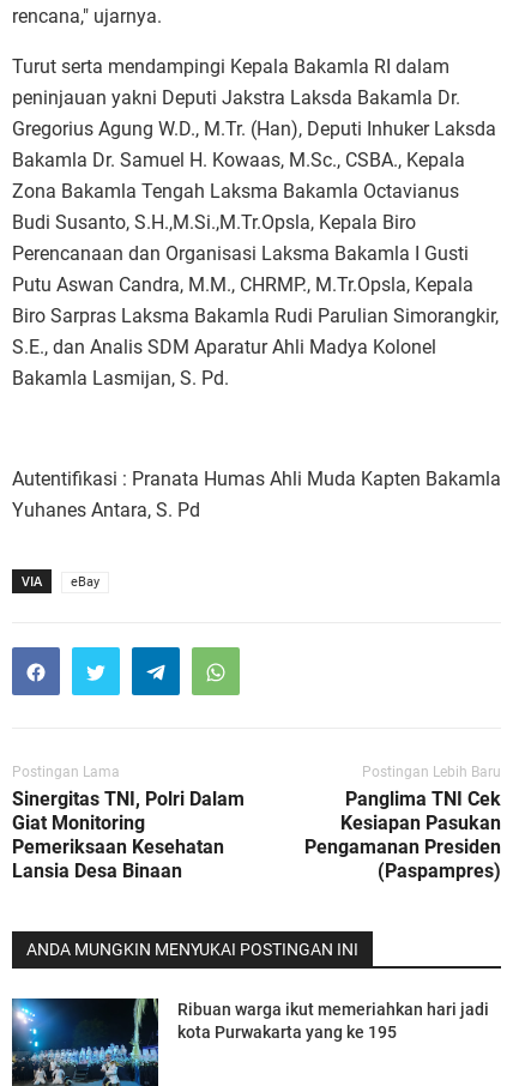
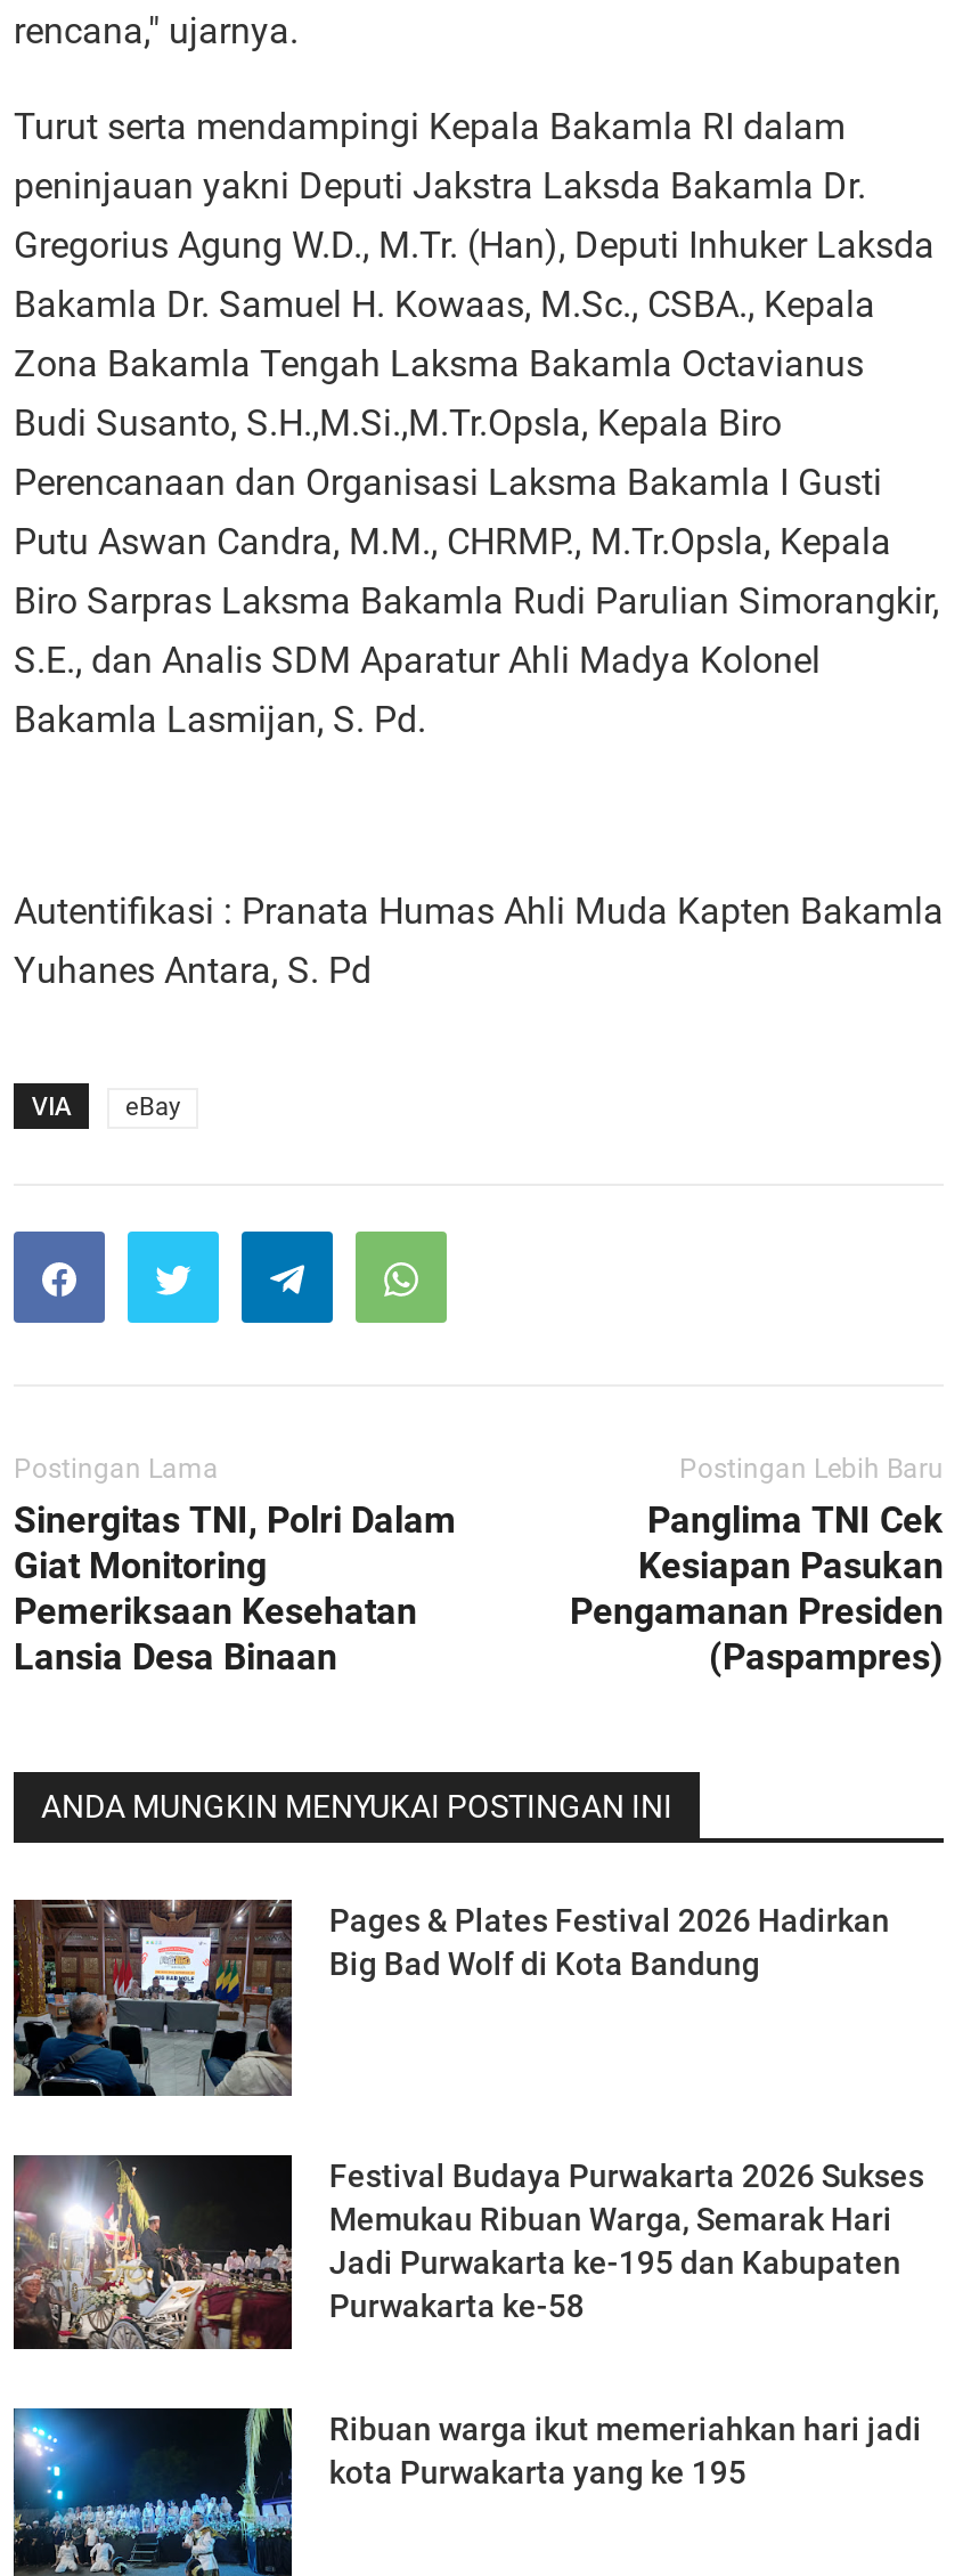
+ [image]
+ Pages & Plates Festival 2026 Hadirkan
+ Big Bad Wolf di Kota Bandung

+ [image]
+ Festival Budaya Purwakarta 2026 Sukses
+ Memukau Ribuan Warga, Semarak Hari
+ Jadi Purwakarta ke-195 dan Kabupaten
+ Purwakarta ke-58
